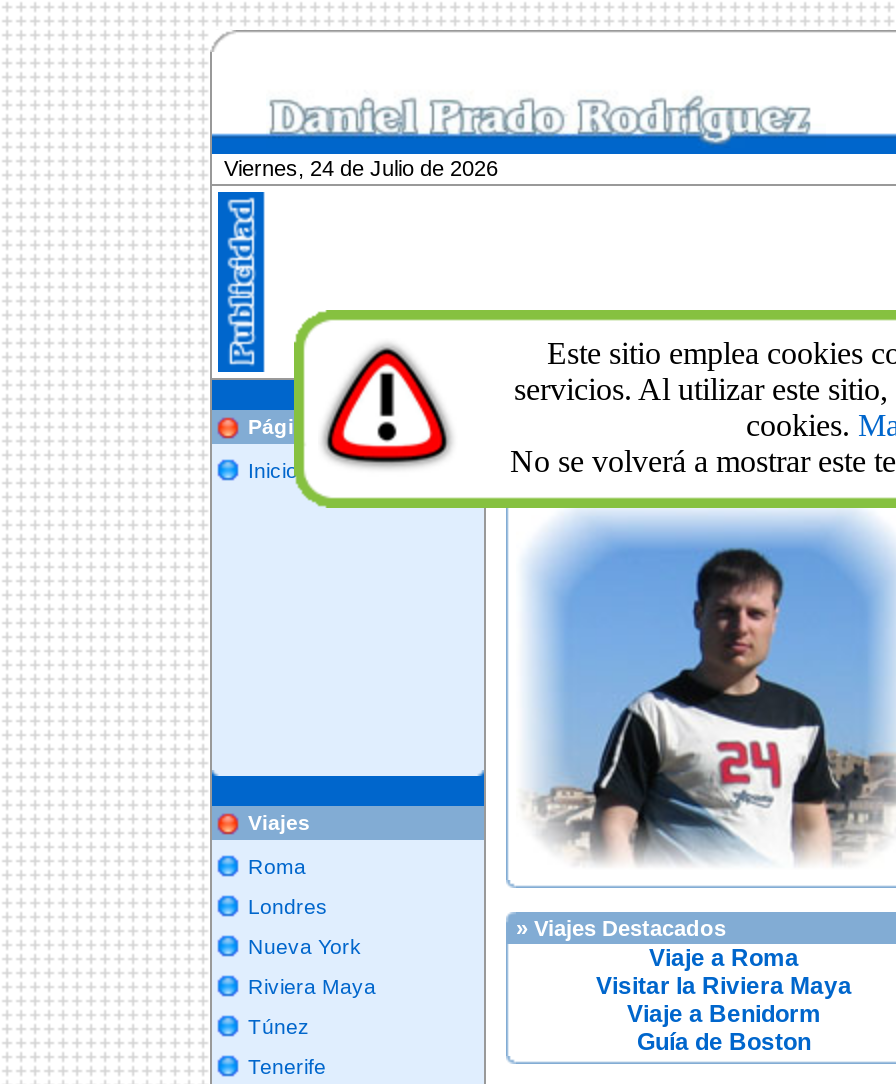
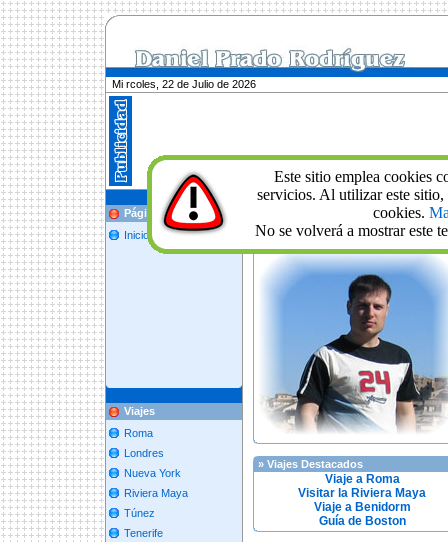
- Viernes, 24 de Julio de 2026
+ Mi rcoles, 22 de Julio de 2026
